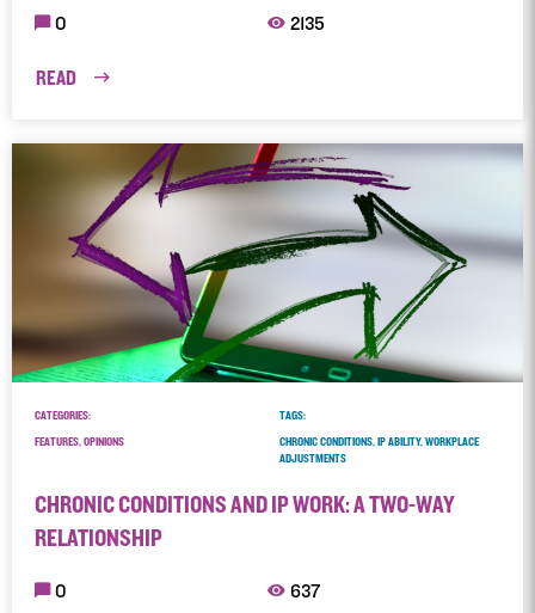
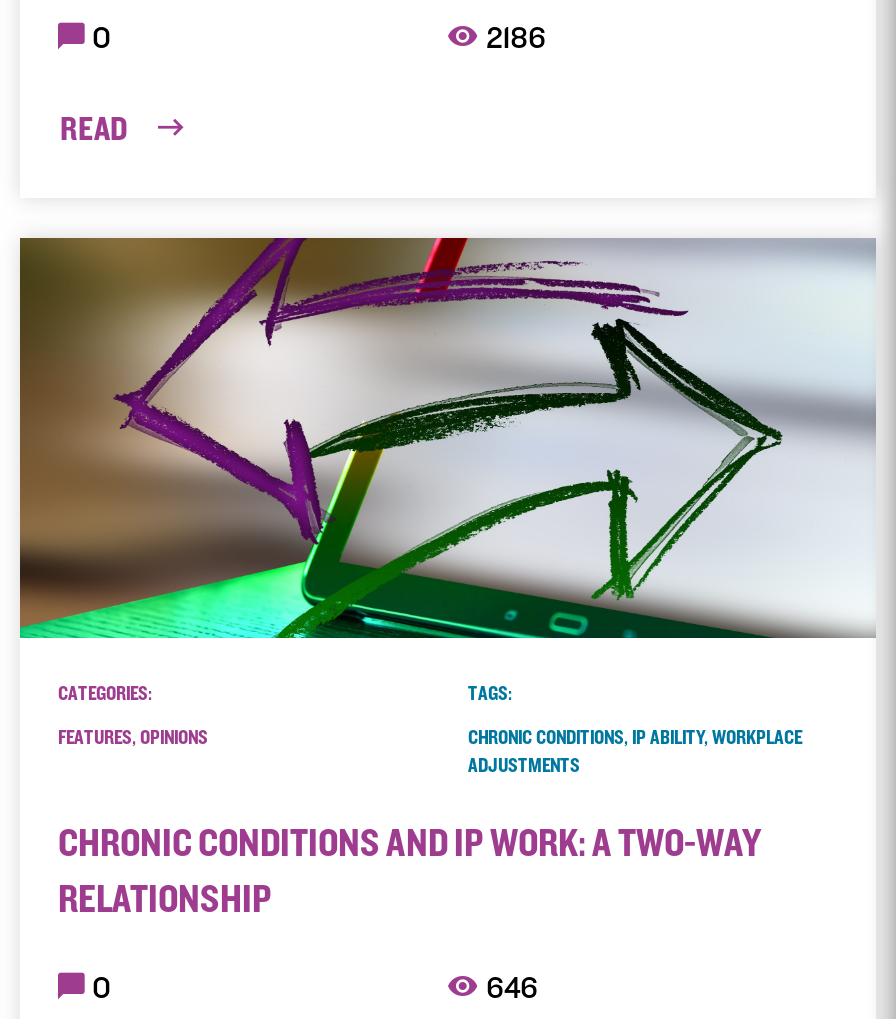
- 2135
+ 2186

- 637
+ 646
